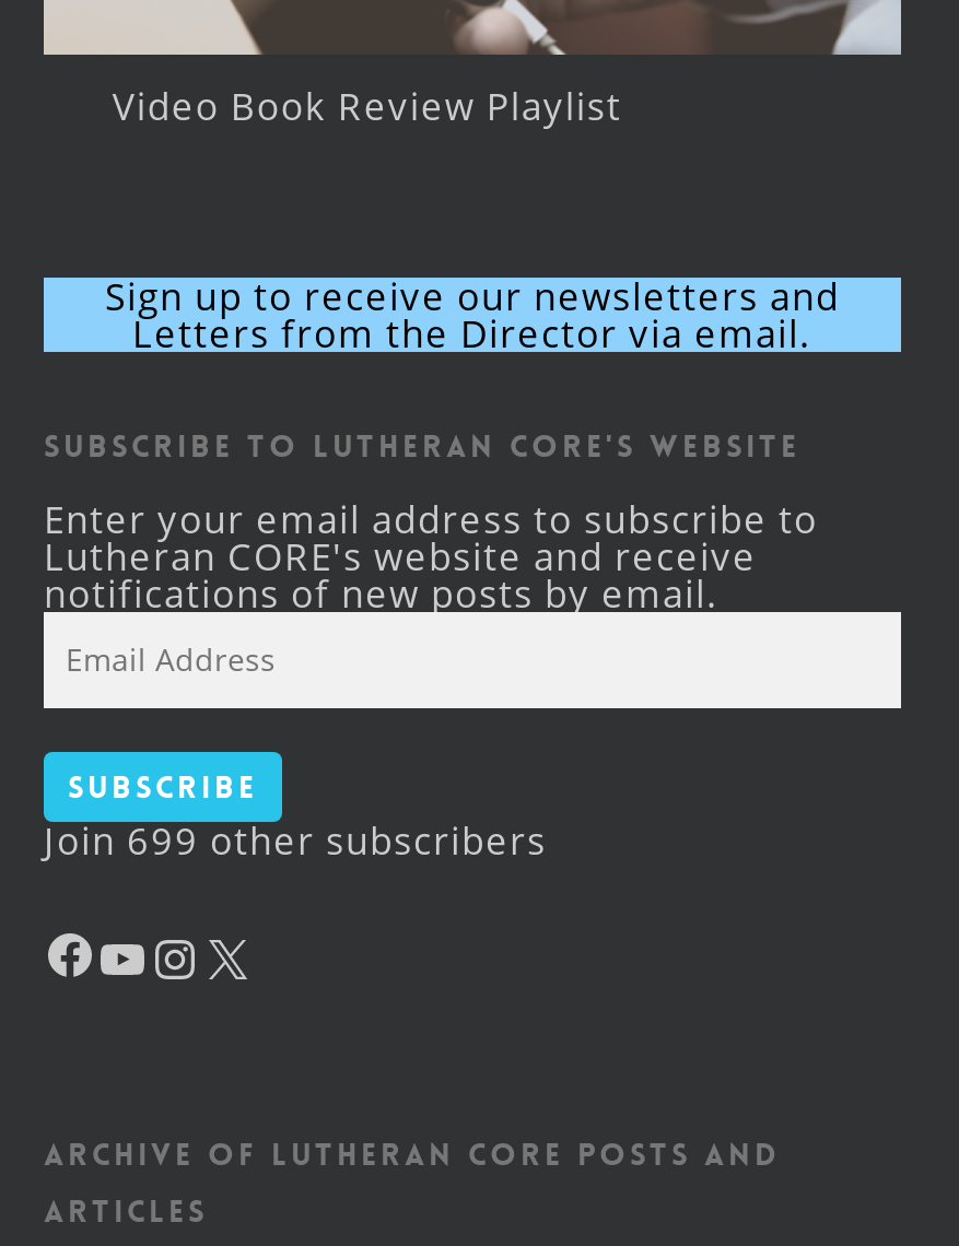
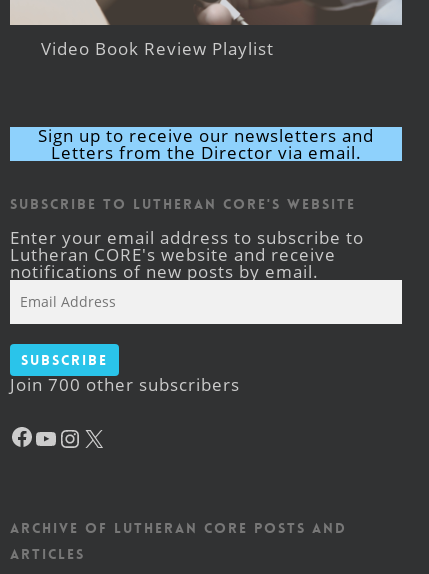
- Join 699 other subscribers
+ Join 700 other subscribers
